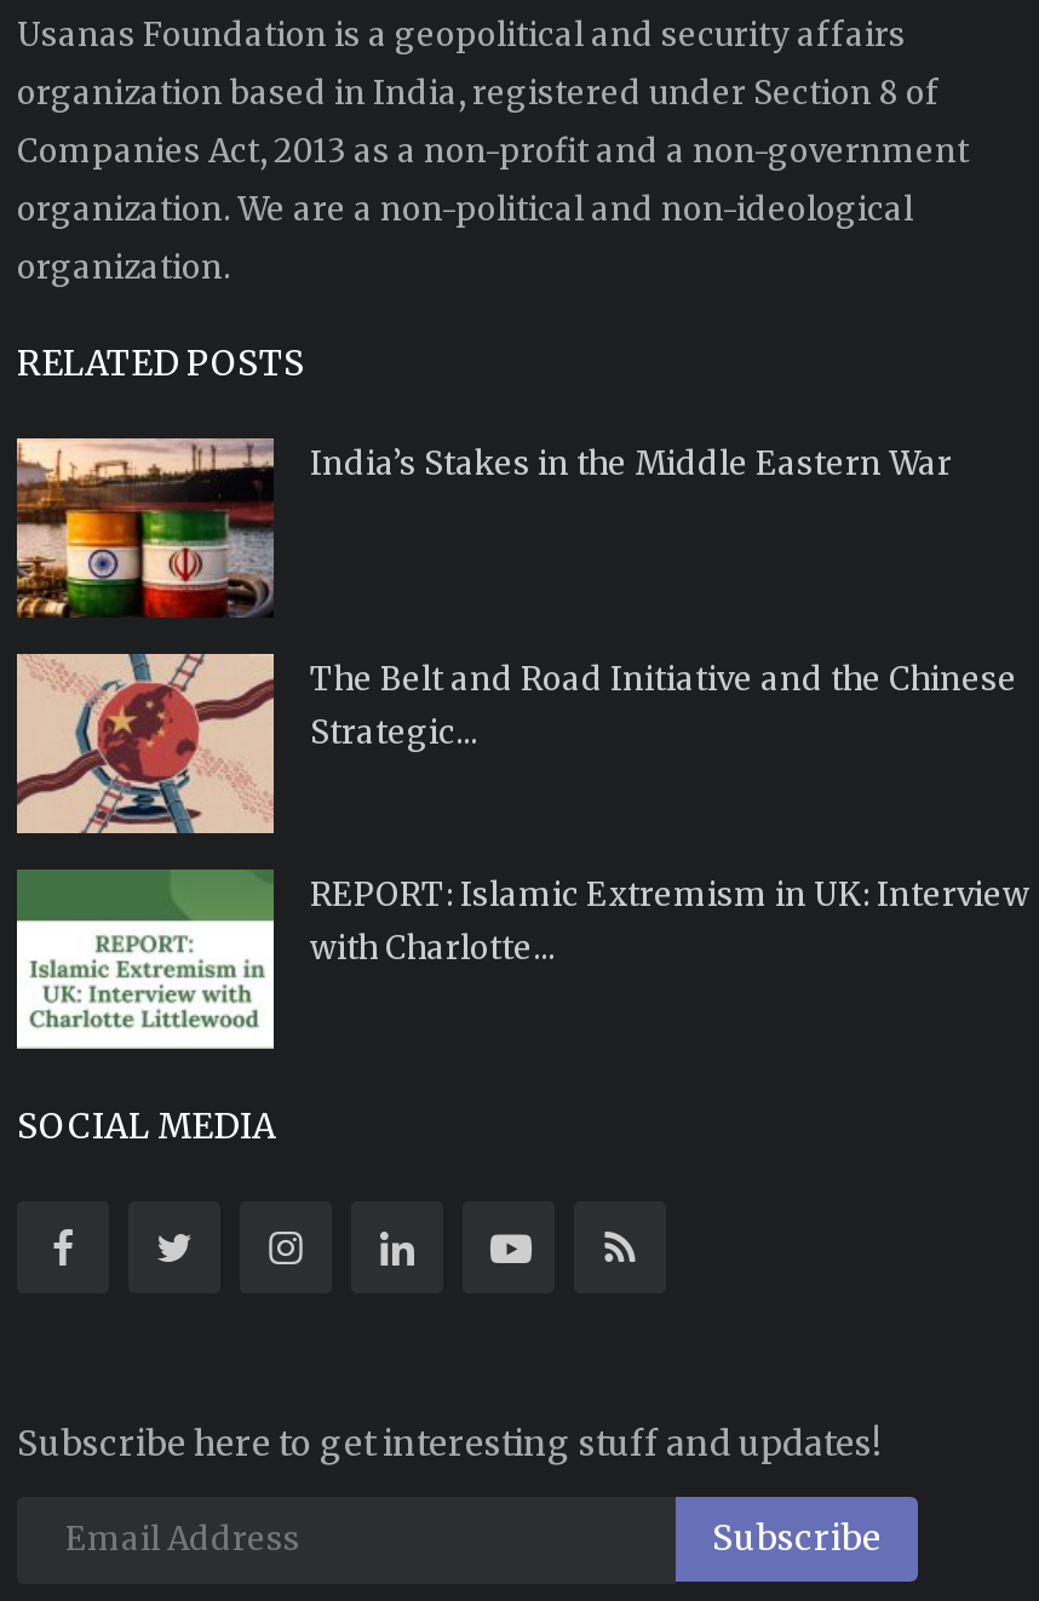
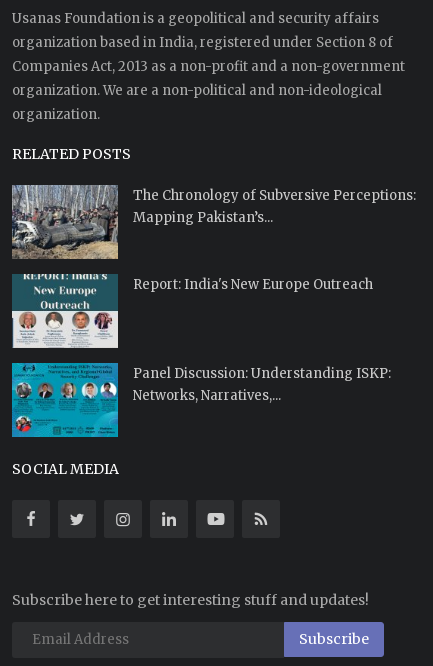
- [image]
- India’s Stakes in the Middle Eastern War
+ [image]
+ The Chronology of Subversive Perceptions:
+ Mapping Pakistan’s...

- [image]
- The Belt and Road Initiative and the Chinese
- Strategic...
+ [image]
+ Report: India's New Europe Outreach

- [image]
- REPORT: Islamic Extremism in UK: Interview
- with Charlotte...
+ [image]
+ Panel Discussion: Understanding ISKP:
+ Networks, Narratives,...
